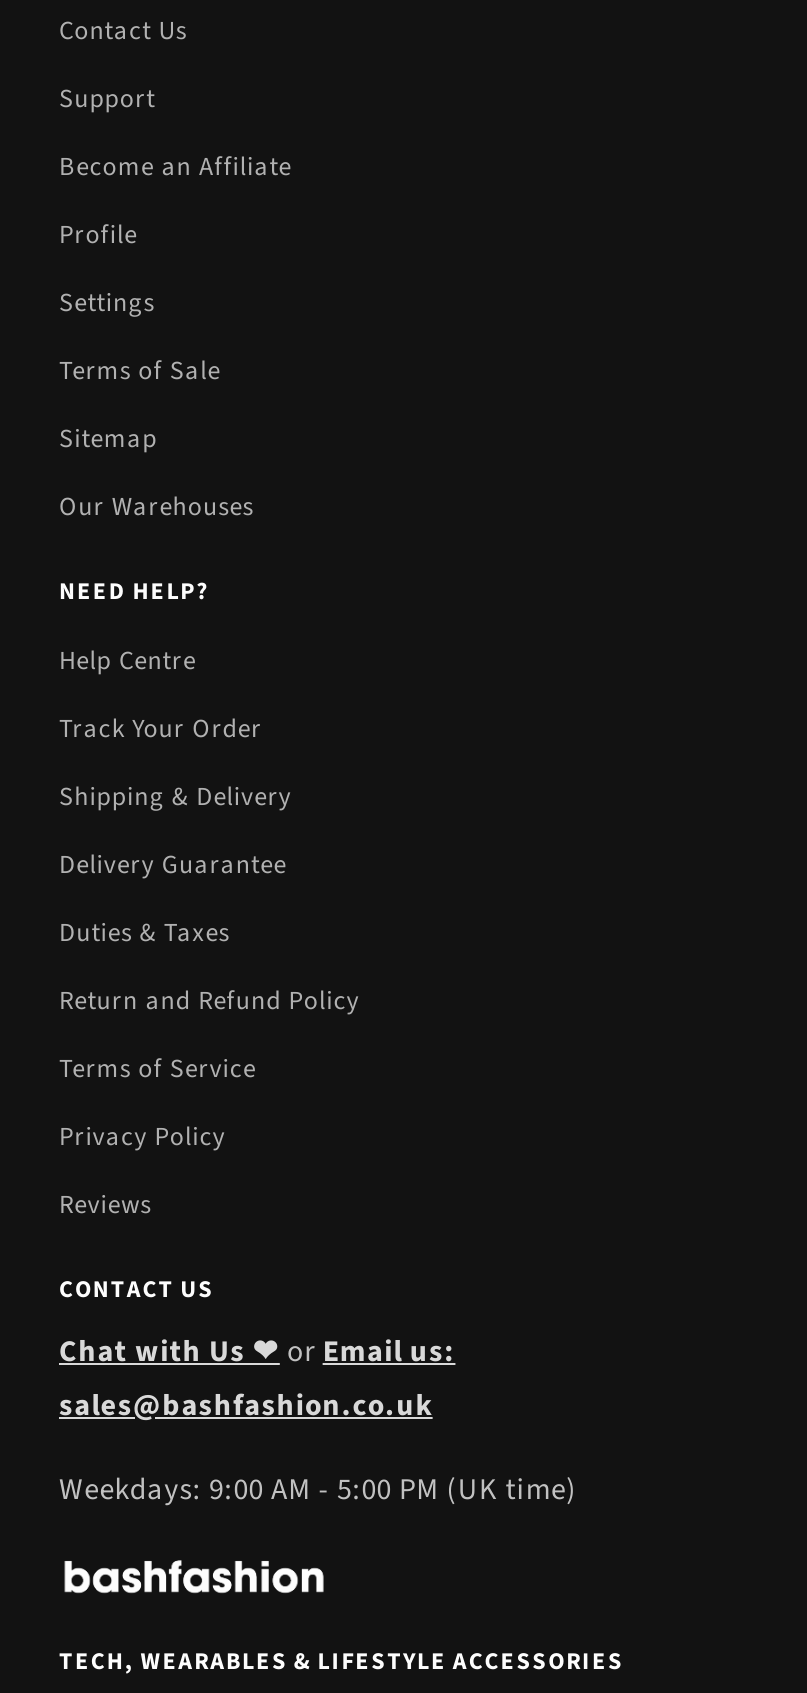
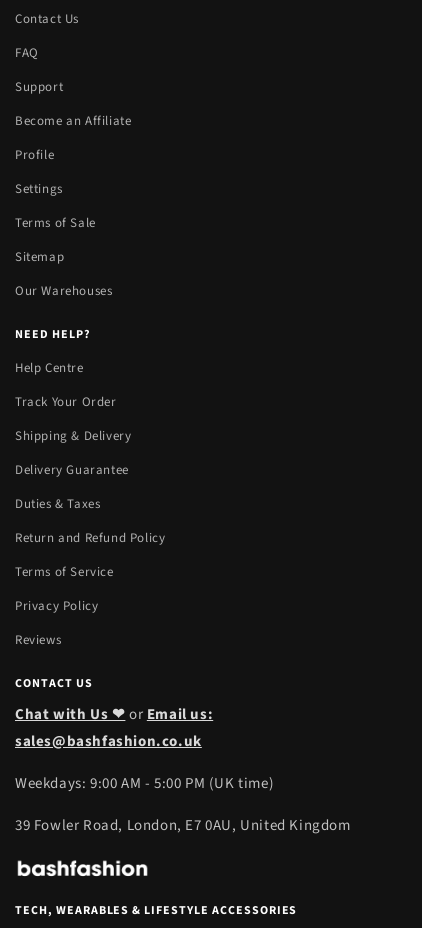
+ FAQ

+ 39 Fowler Road, London, E7 0AU, United Kingdom
